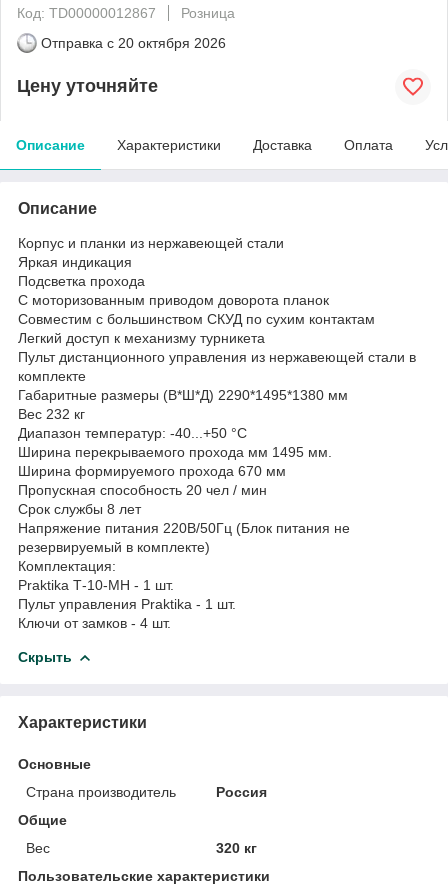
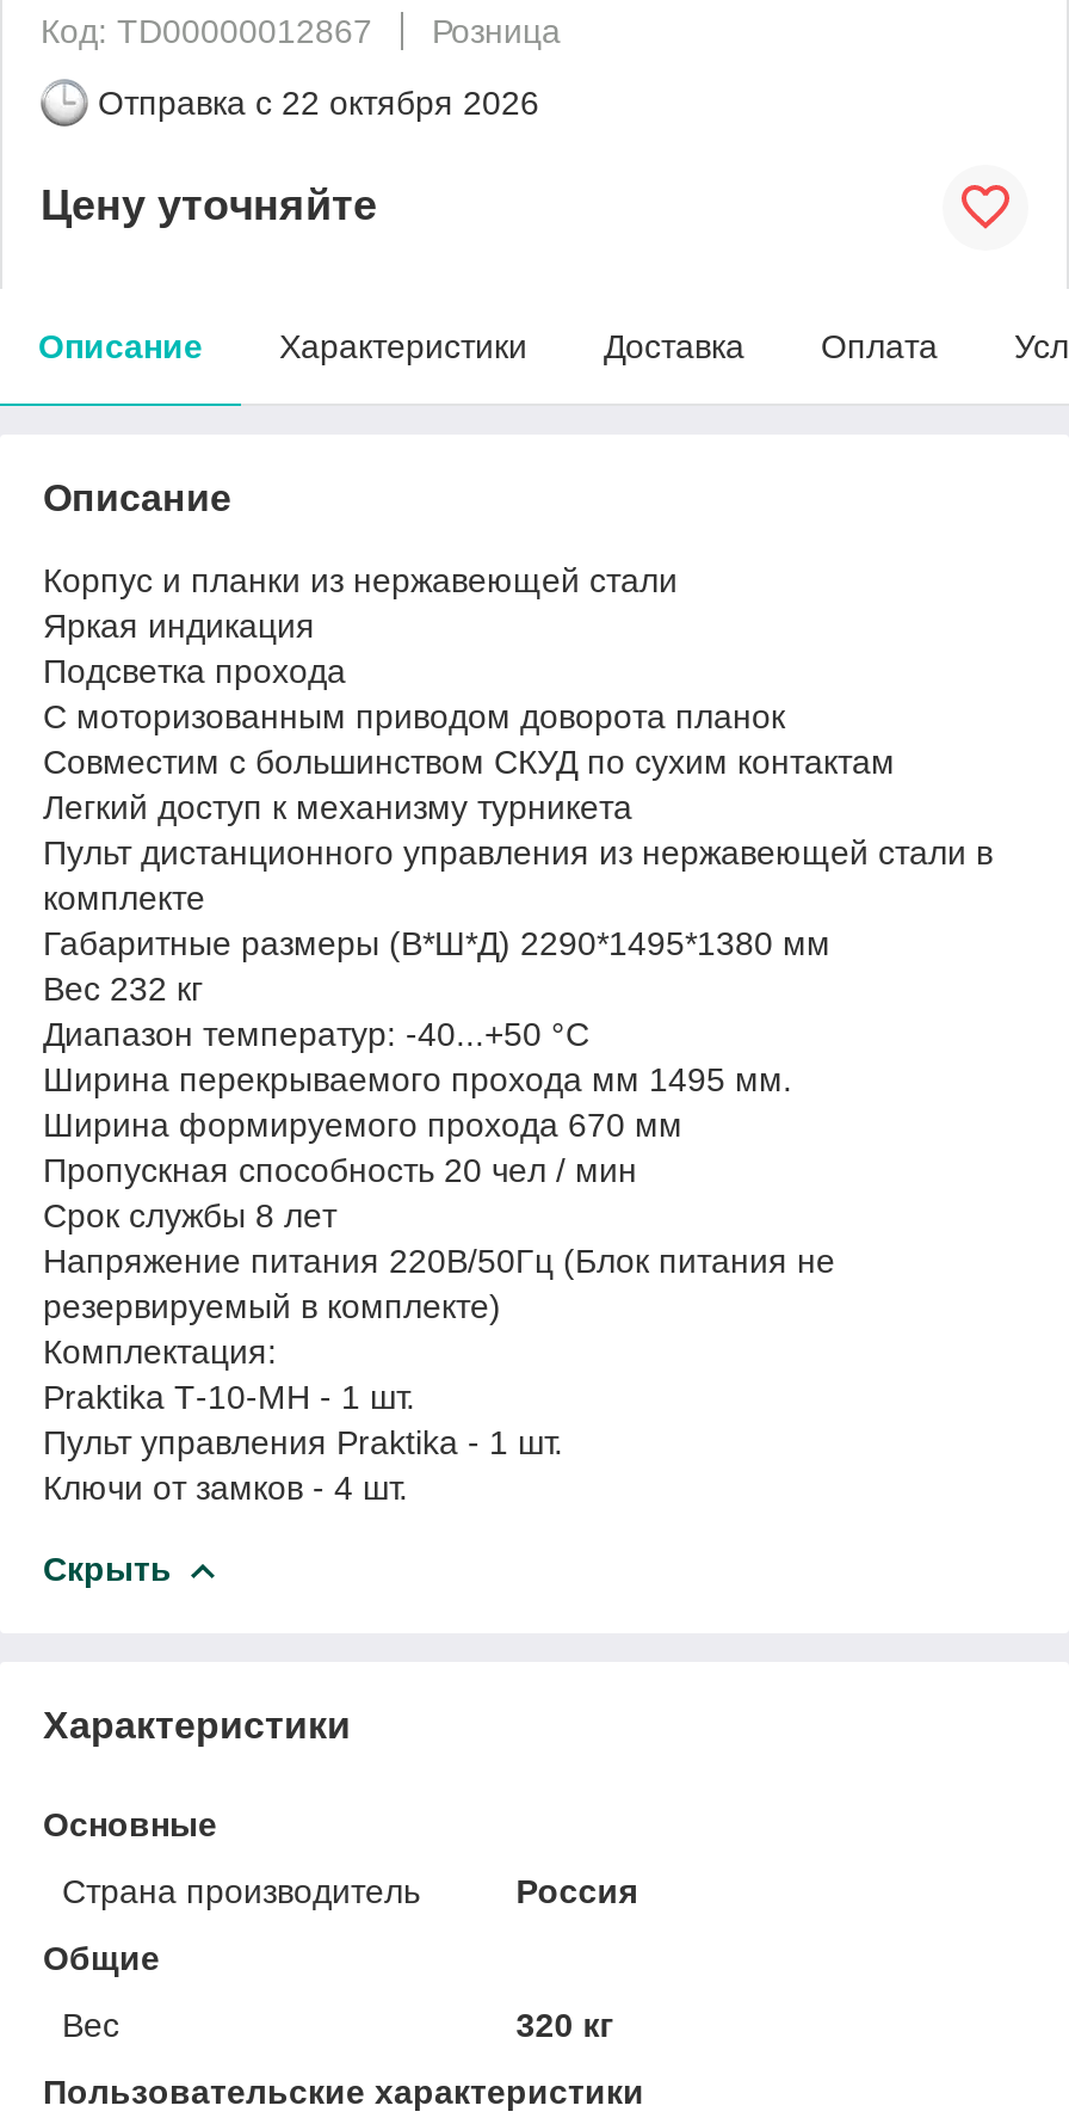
- Отправка с 20 октября 2026
+ Отправка с 22 октября 2026
